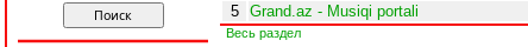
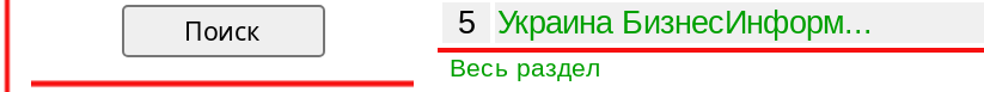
- Grand.az - Musiqi portali
+ Украина БизнесИнформ...
